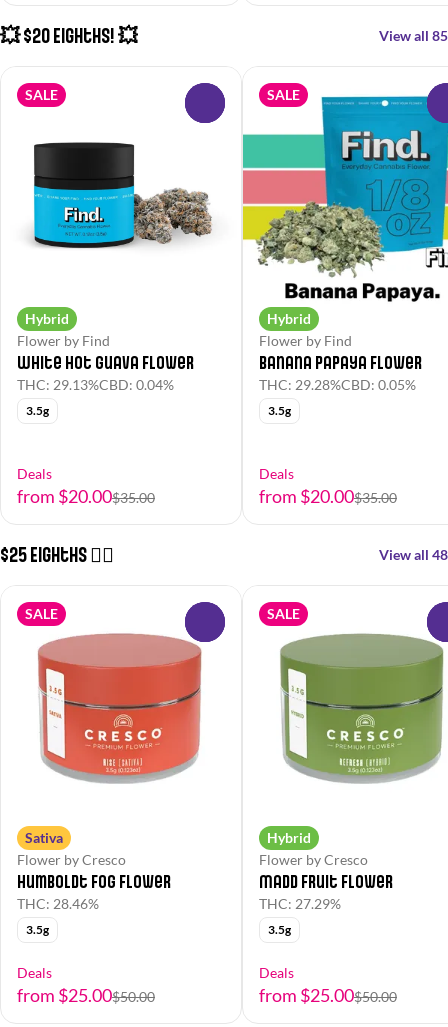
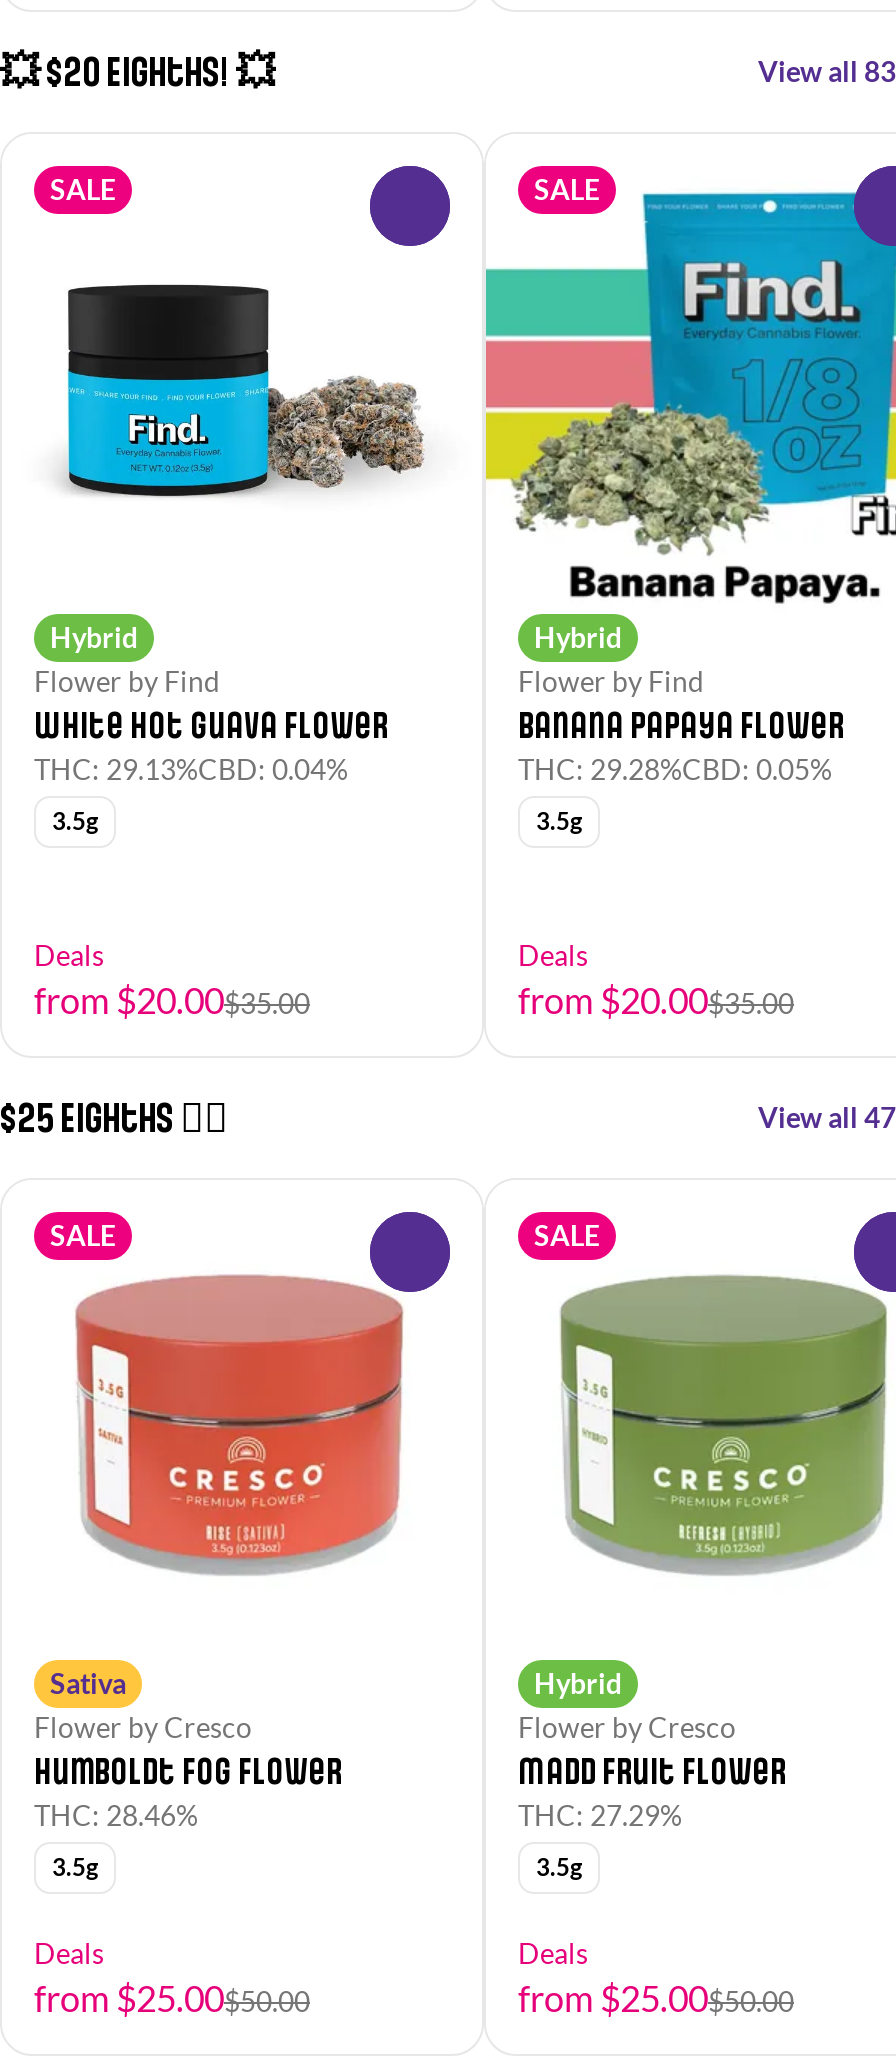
- View all 85
+ View all 83

- View all 48
+ View all 47
